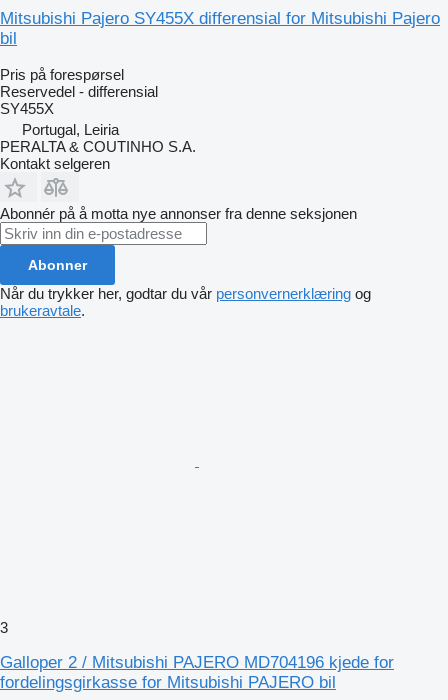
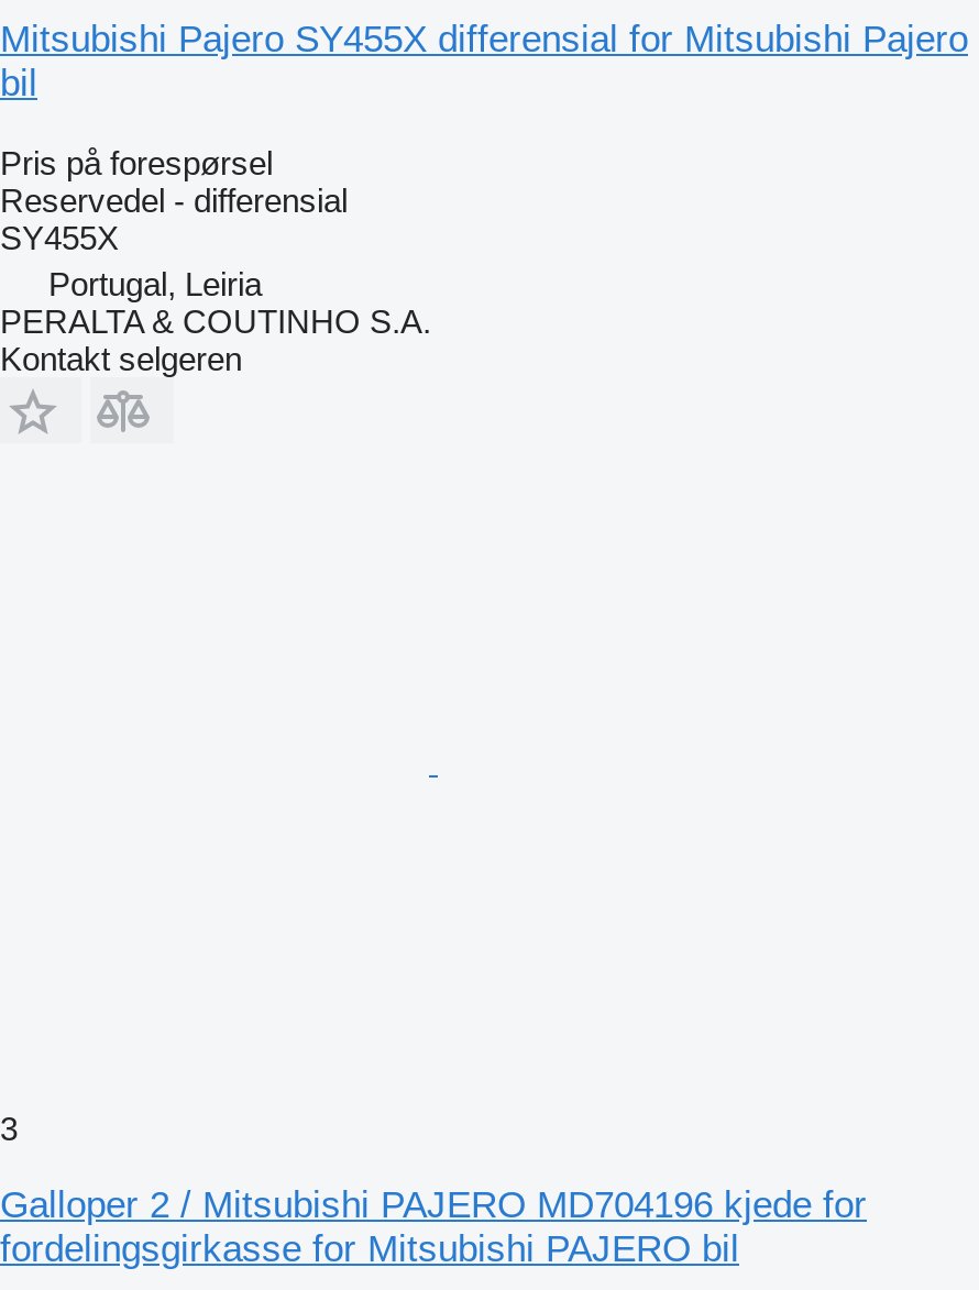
- Abonnér på å motta nye annonser fra denne seksjonen
- Abonner
- Når du trykker her, godtar du vår personvernerklæring og
- brukeravtale.
